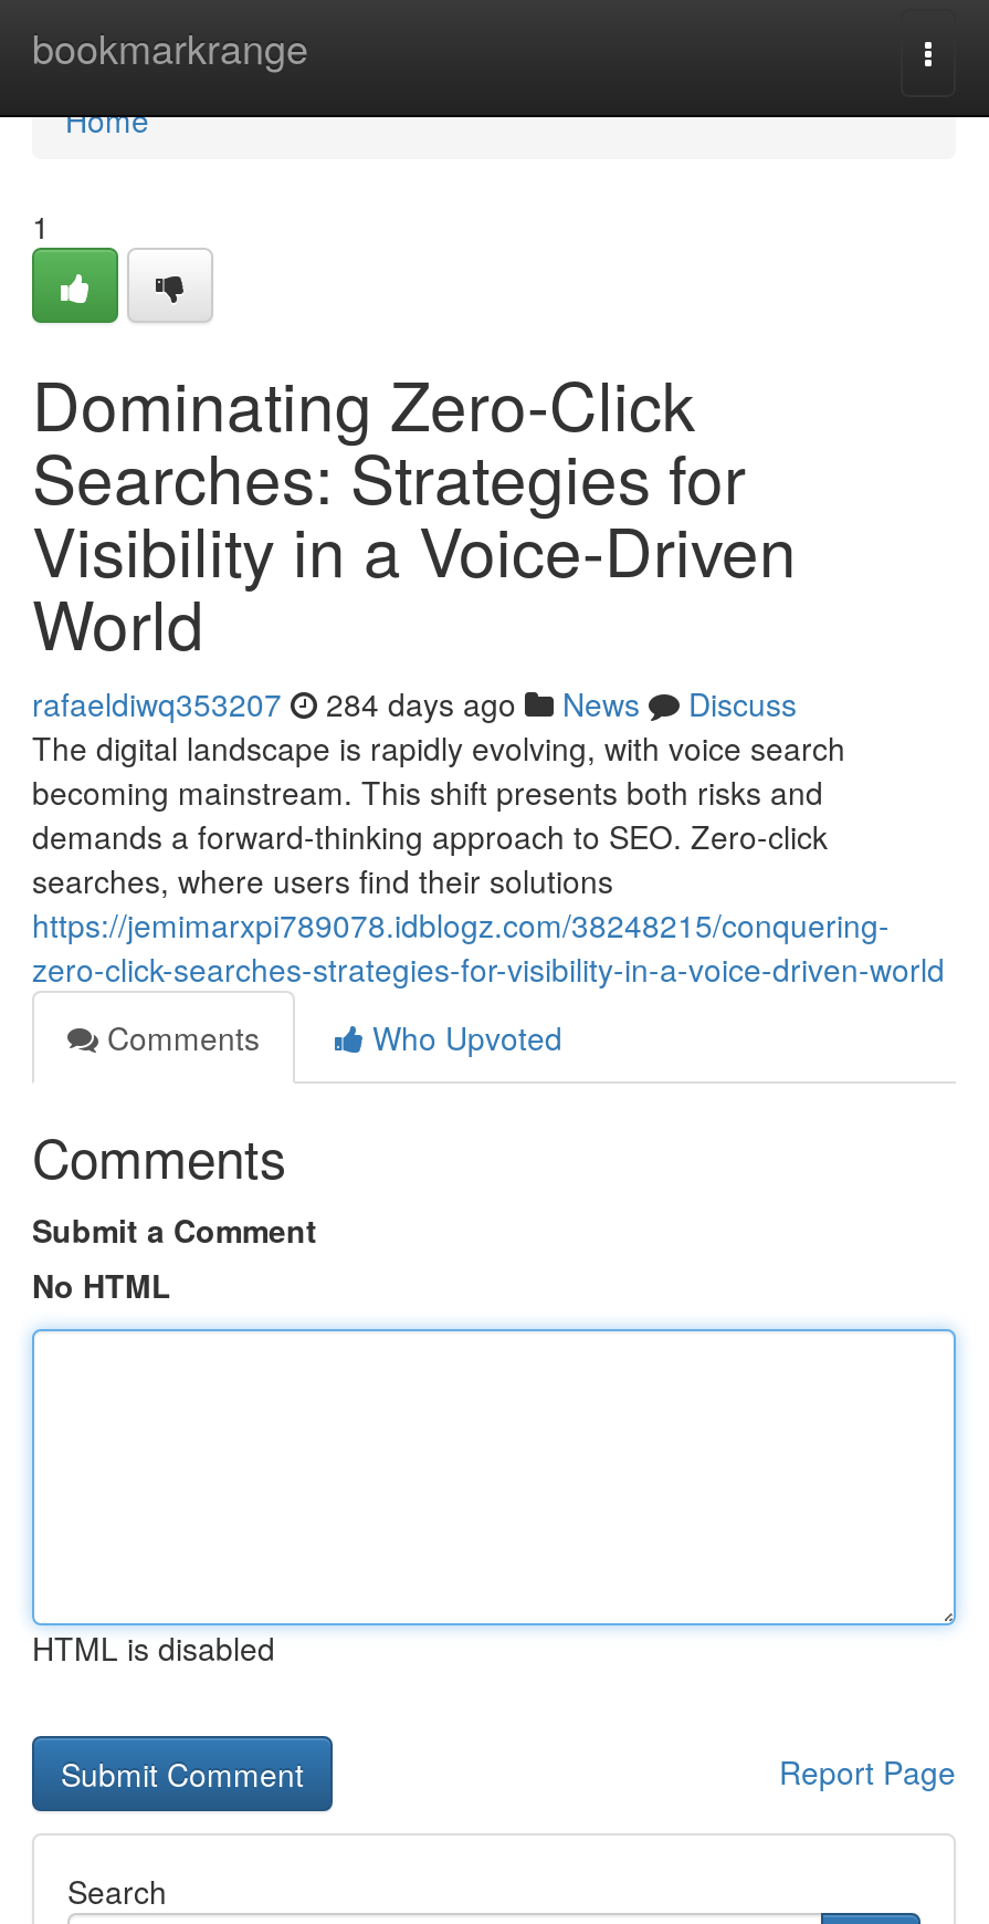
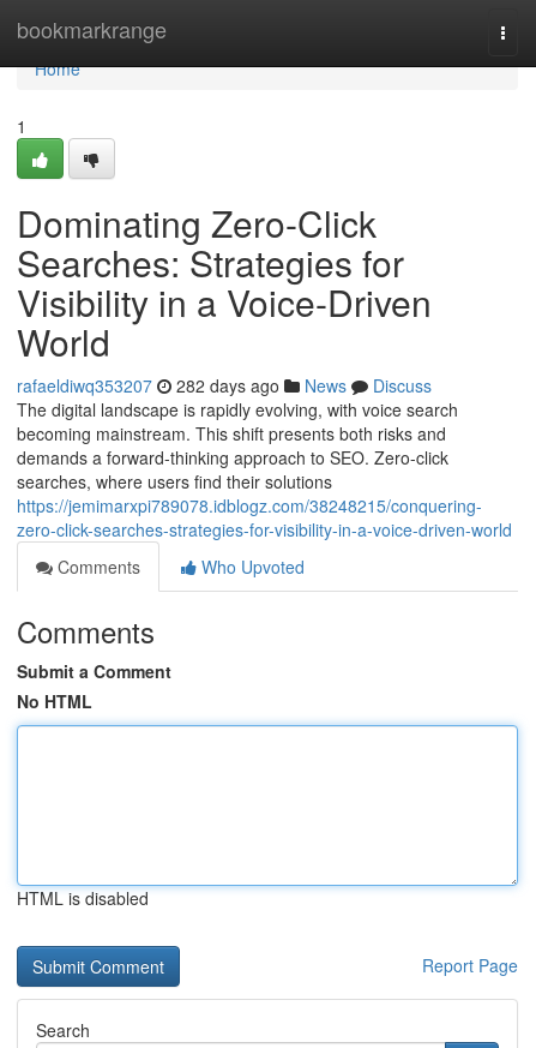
- rafaeldiwq353207 284 days ago News Discuss
+ rafaeldiwq353207 282 days ago News Discuss
